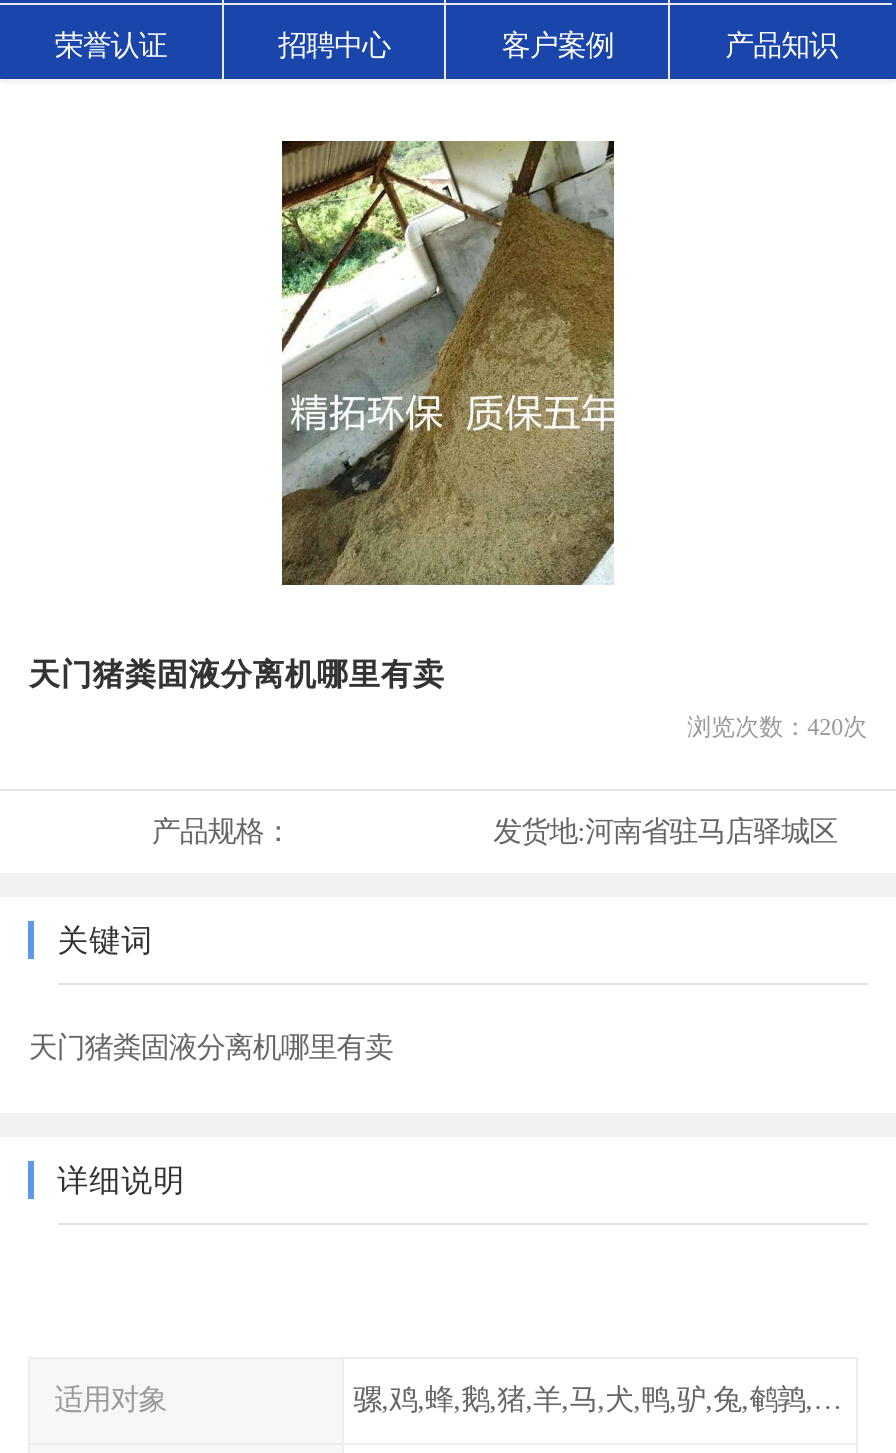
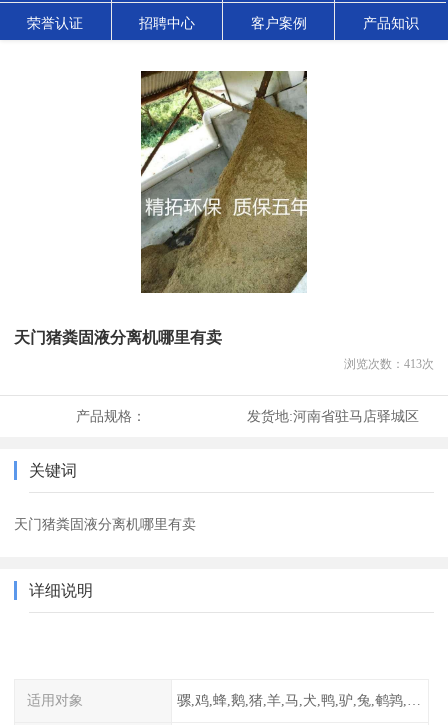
- 浏览次数：420次
+ 浏览次数：413次
